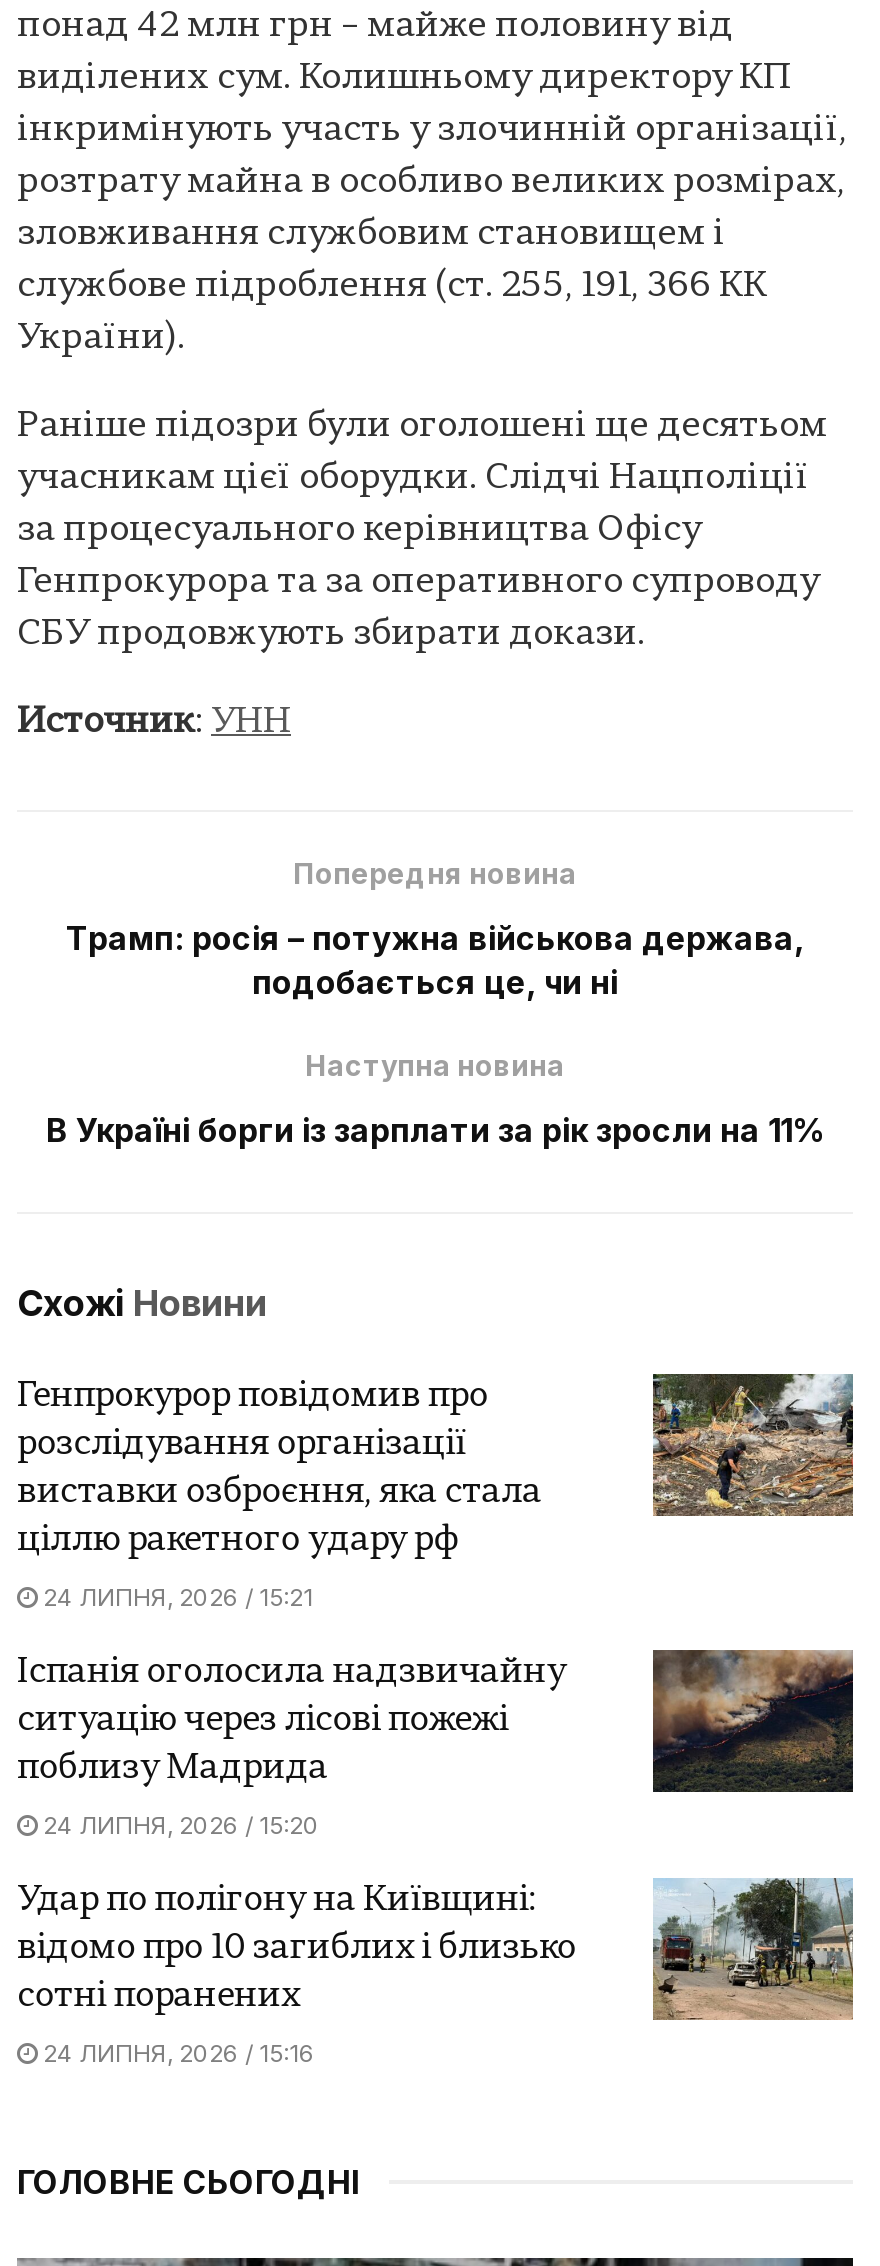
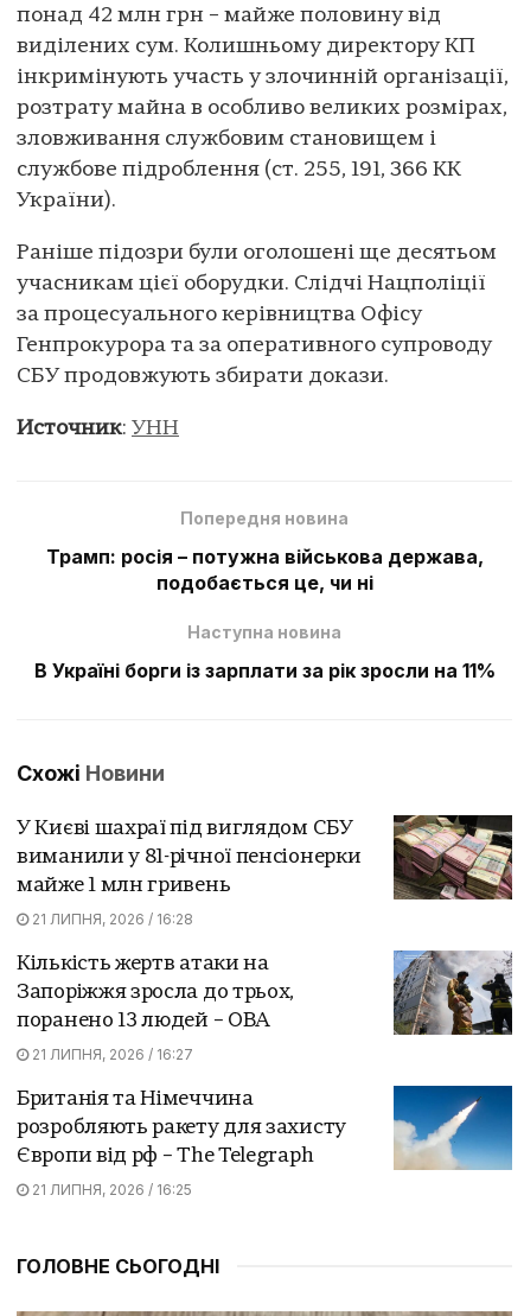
- Генпрокурор повідомив про
- розслідування організації
- виставки озброєння, яка стала
- ціллю ракетного удару рф
+ У Києві шахраї під виглядом СБУ
+ виманили у 81-річної пенсіонерки
+ майже 1 млн гривень

- [image]
+ [image]

- 24 ЛИПНЯ, 2026 / 15:21
+ 21 ЛИПНЯ, 2026 / 16:28

- Іспанія оголосила надзвичайну
- ситуацію через лісові пожежі
- поблизу Мадрида
+ Кількість жертв атаки на
+ Запоріжжя зросла до трьох,
+ поранено 13 людей – ОВА

- [image]
+ [image]

- 24 ЛИПНЯ, 2026 / 15:20
+ 21 ЛИПНЯ, 2026 / 16:27

- [image]
- Удар по полігону на Київщині:
- відомо про 10 загиблих і близько
- сотні поранених
+ [image]
+ Британія та Німеччина
+ розробляють ракету для захисту
+ Європи від рф – The Telegraph

- 24 ЛИПНЯ, 2026 / 15:16
+ 21 ЛИПНЯ, 2026 / 16:25
